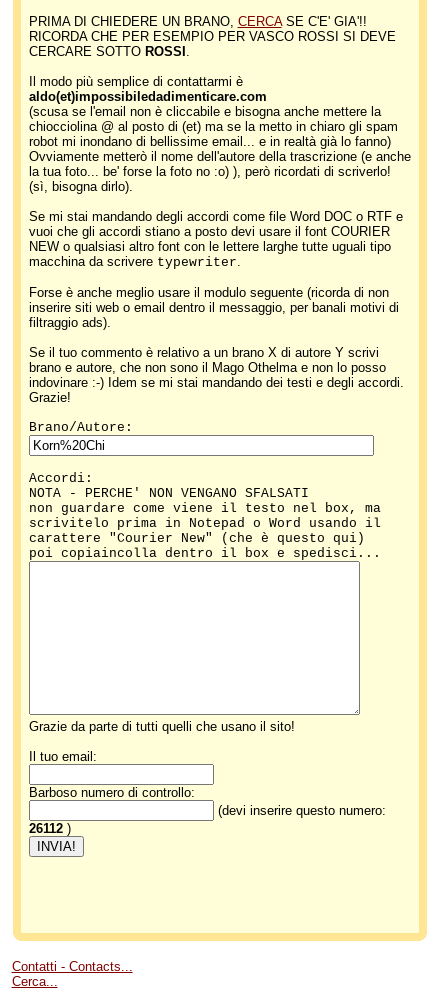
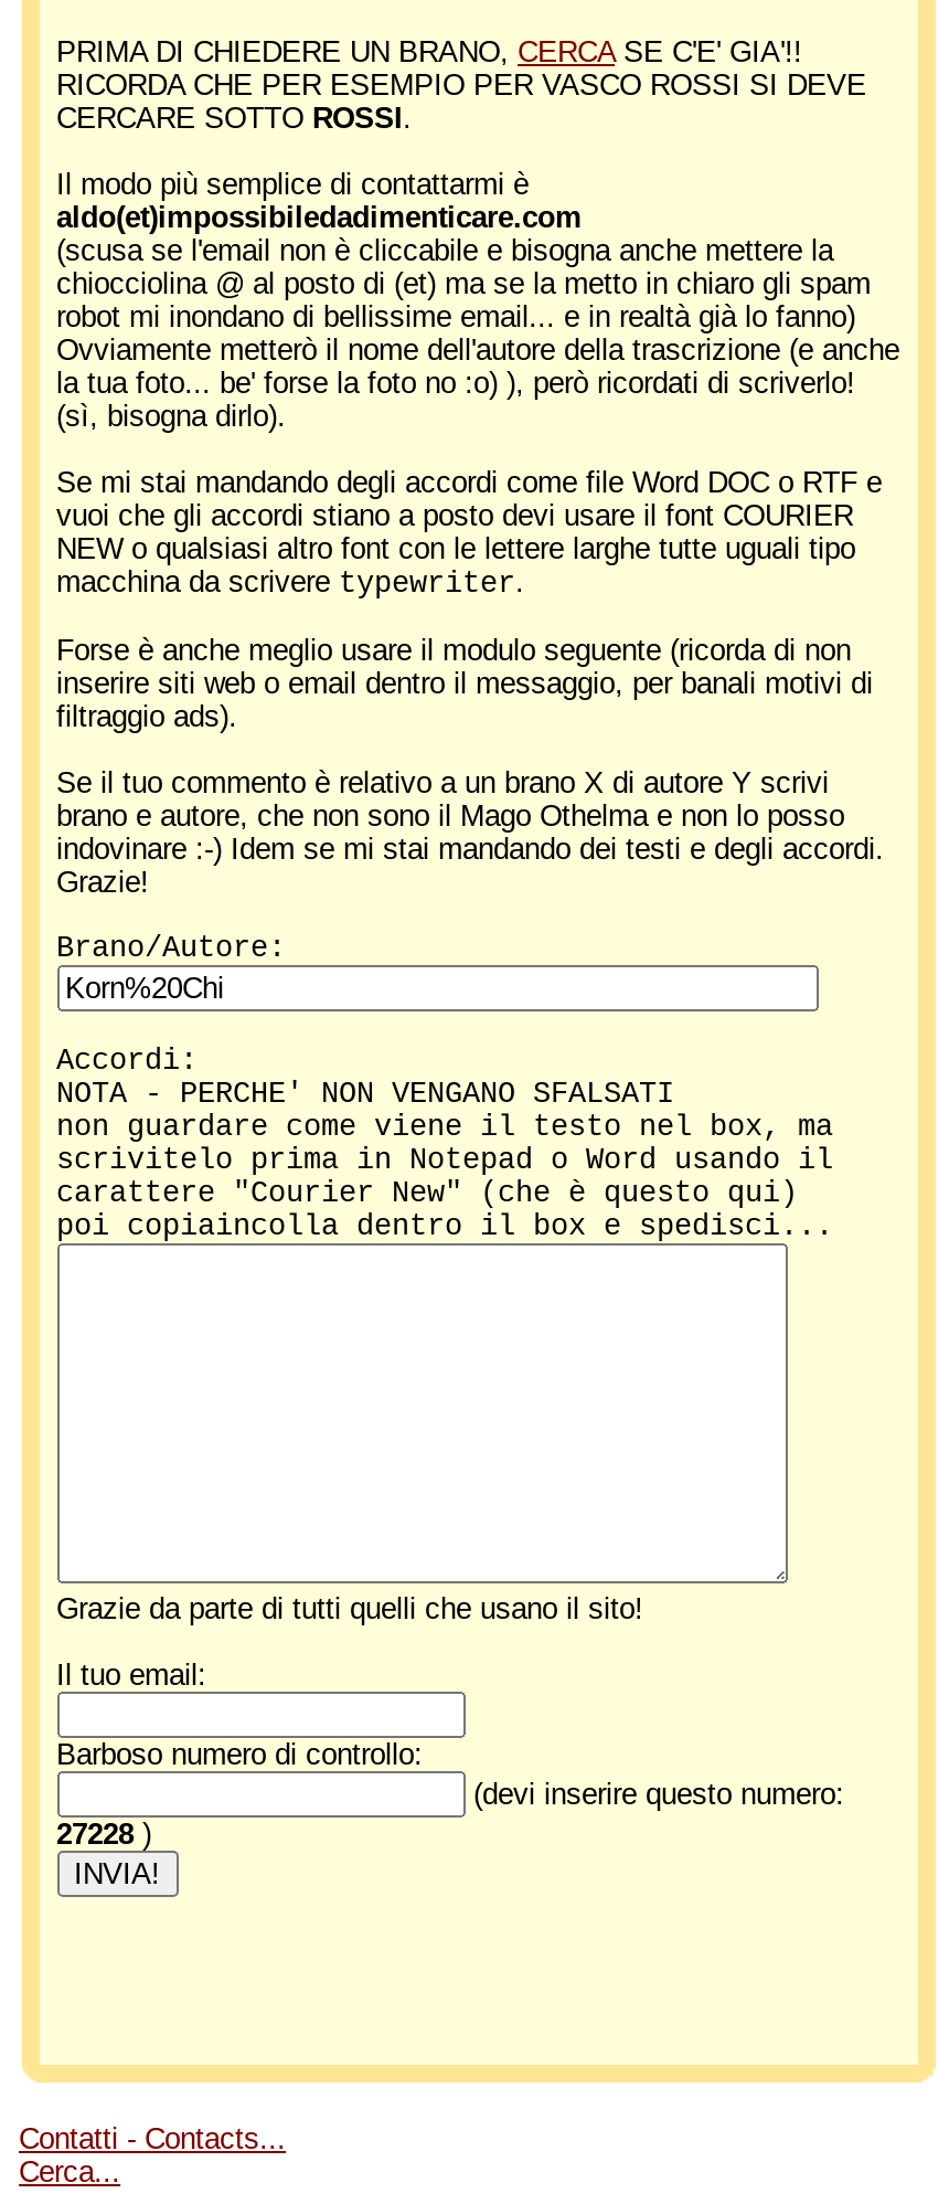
- 26112)
+ 27228)
